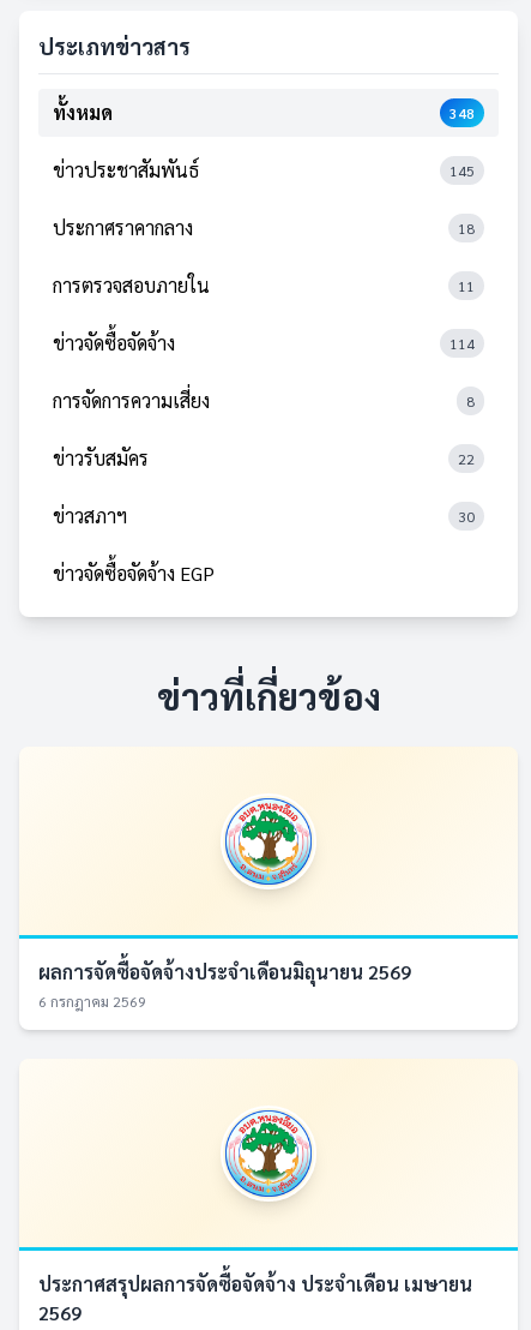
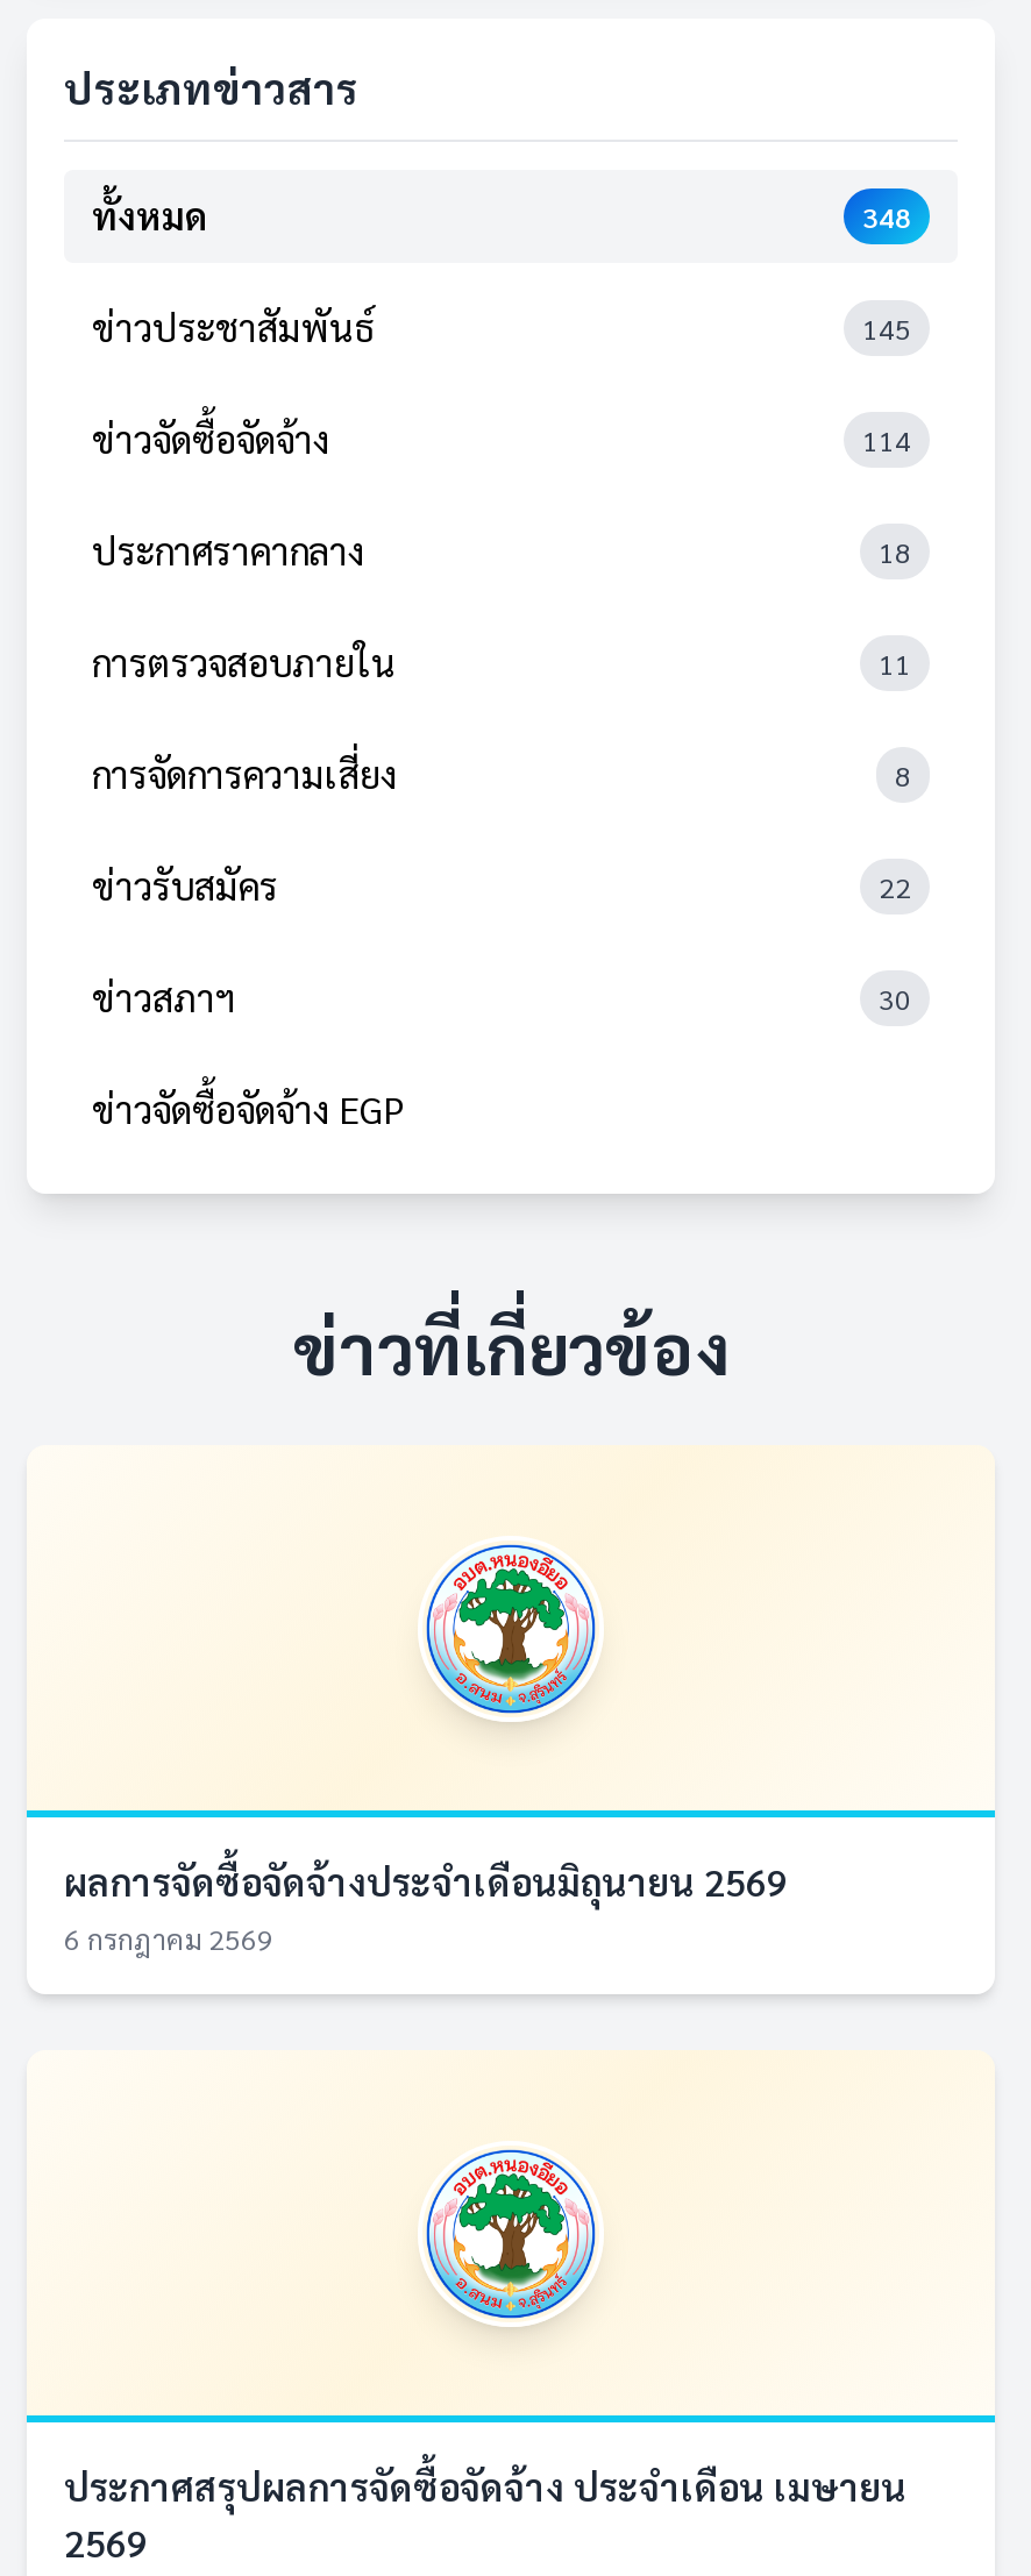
moved down: ประกาศราคากลาง | 18 | การตรวจสอบภายใน | 11

moved up: ข่าวจัดซื้อจัดจ้าง | 114
